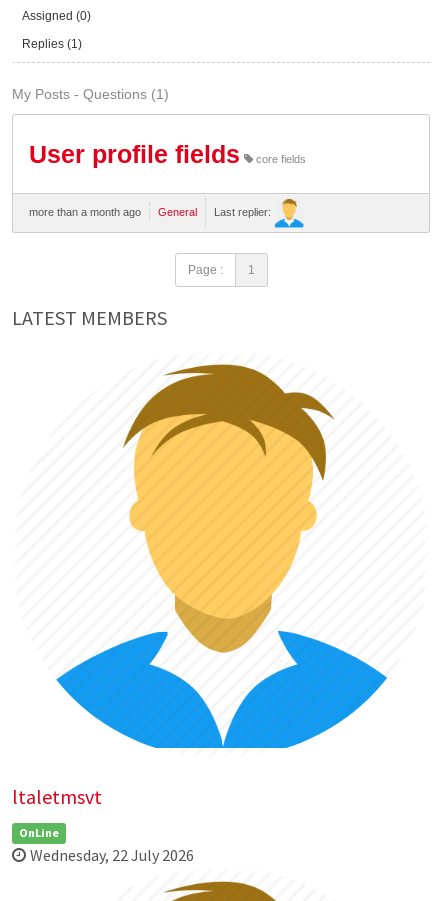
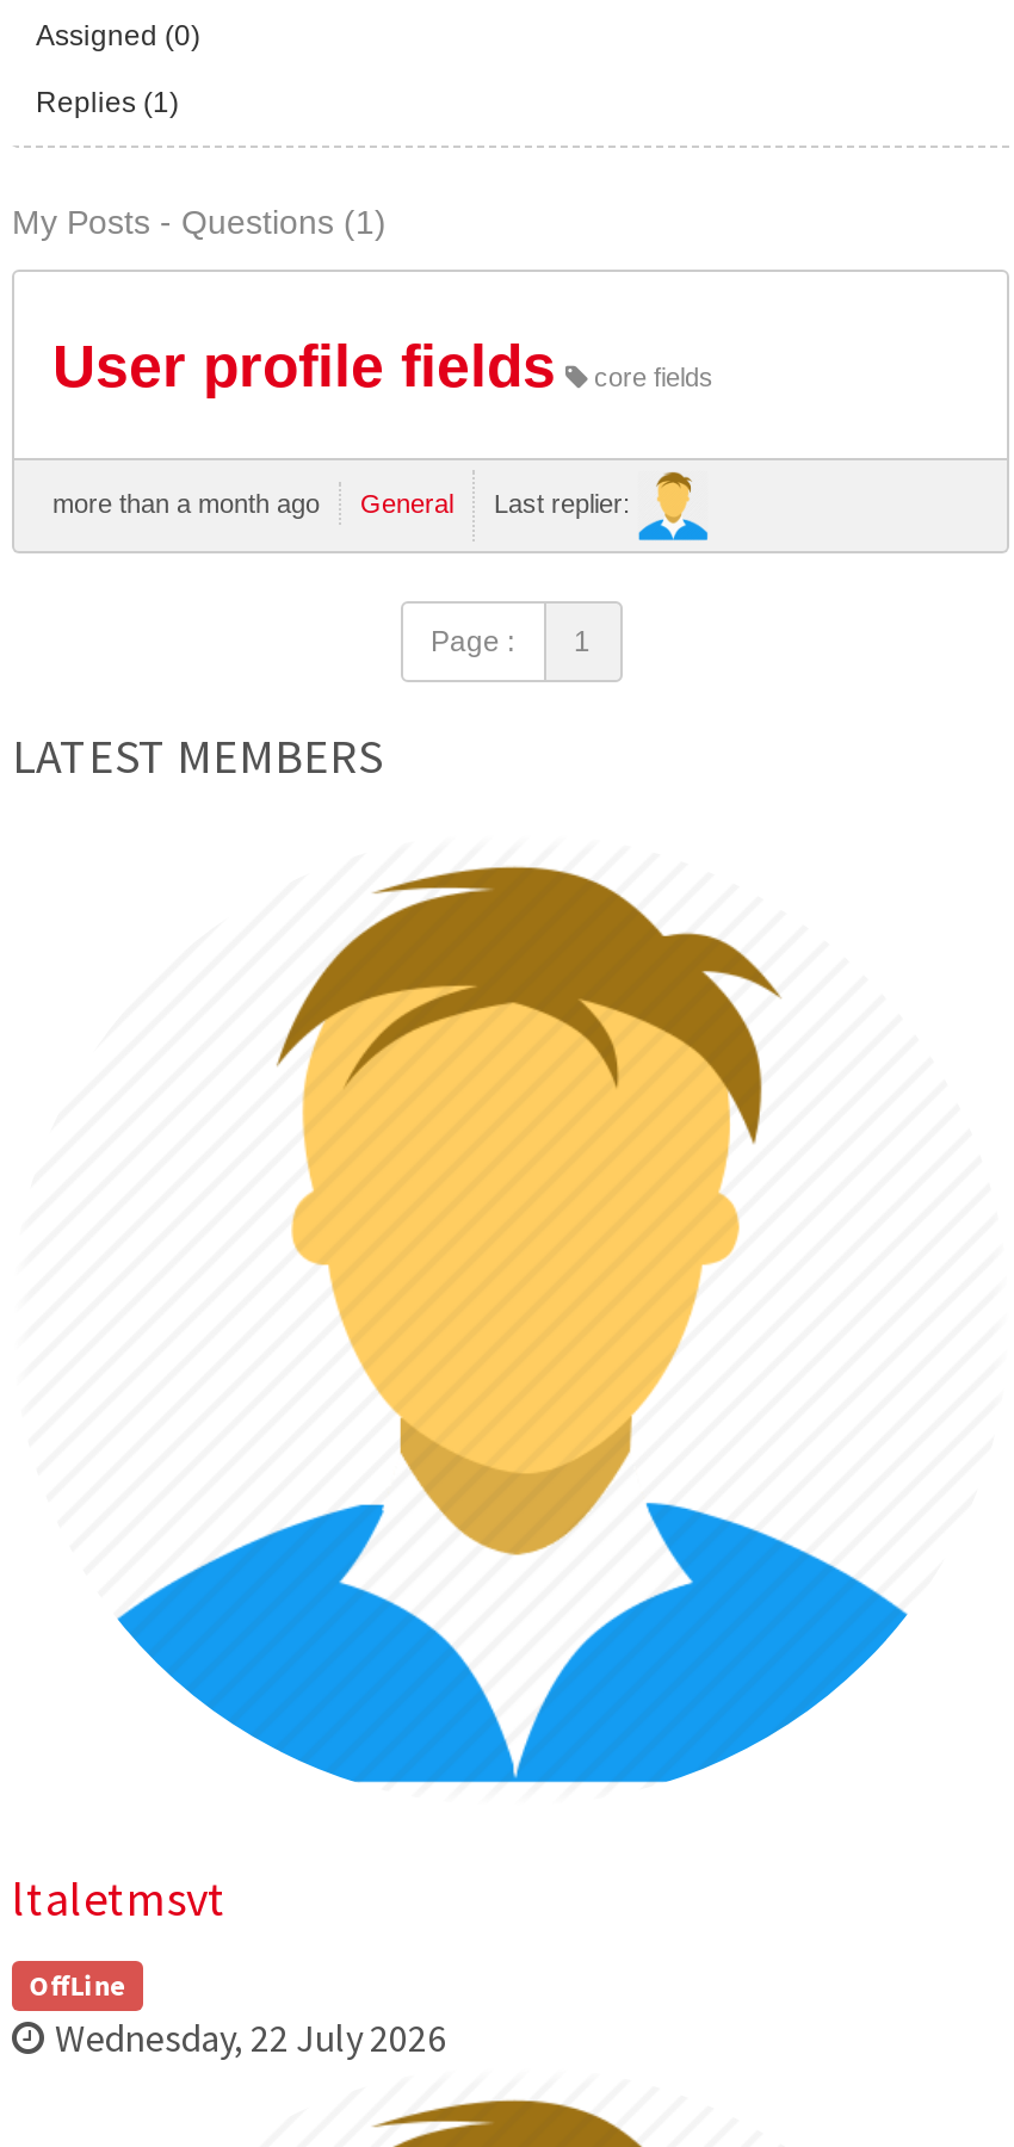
- OnLine
+ OffLine
